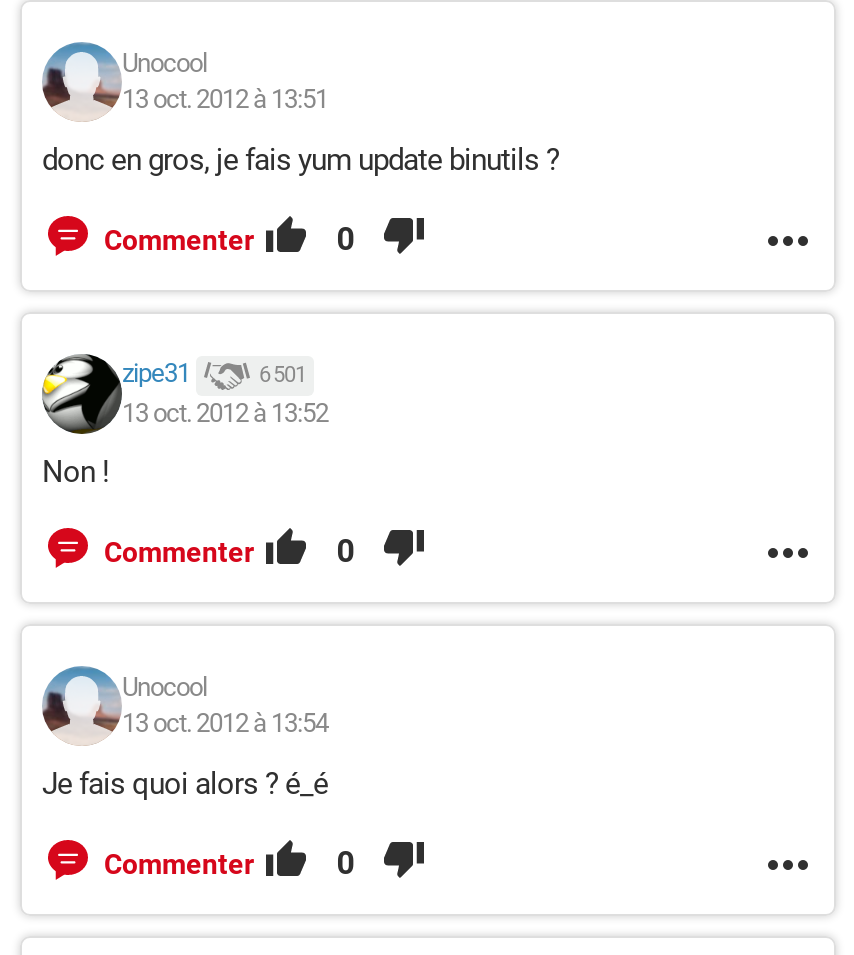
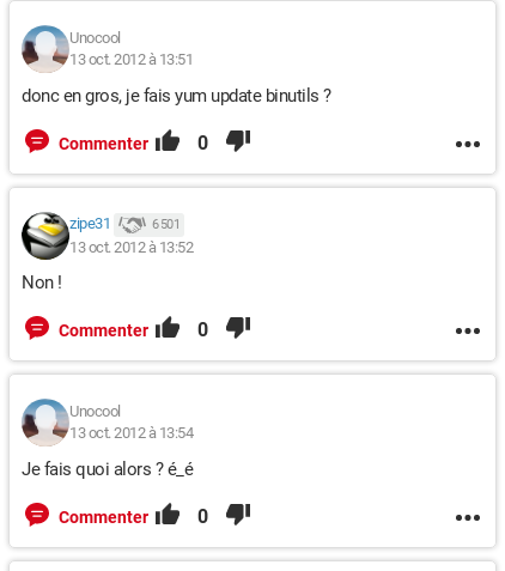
- [image]
+ [image]
